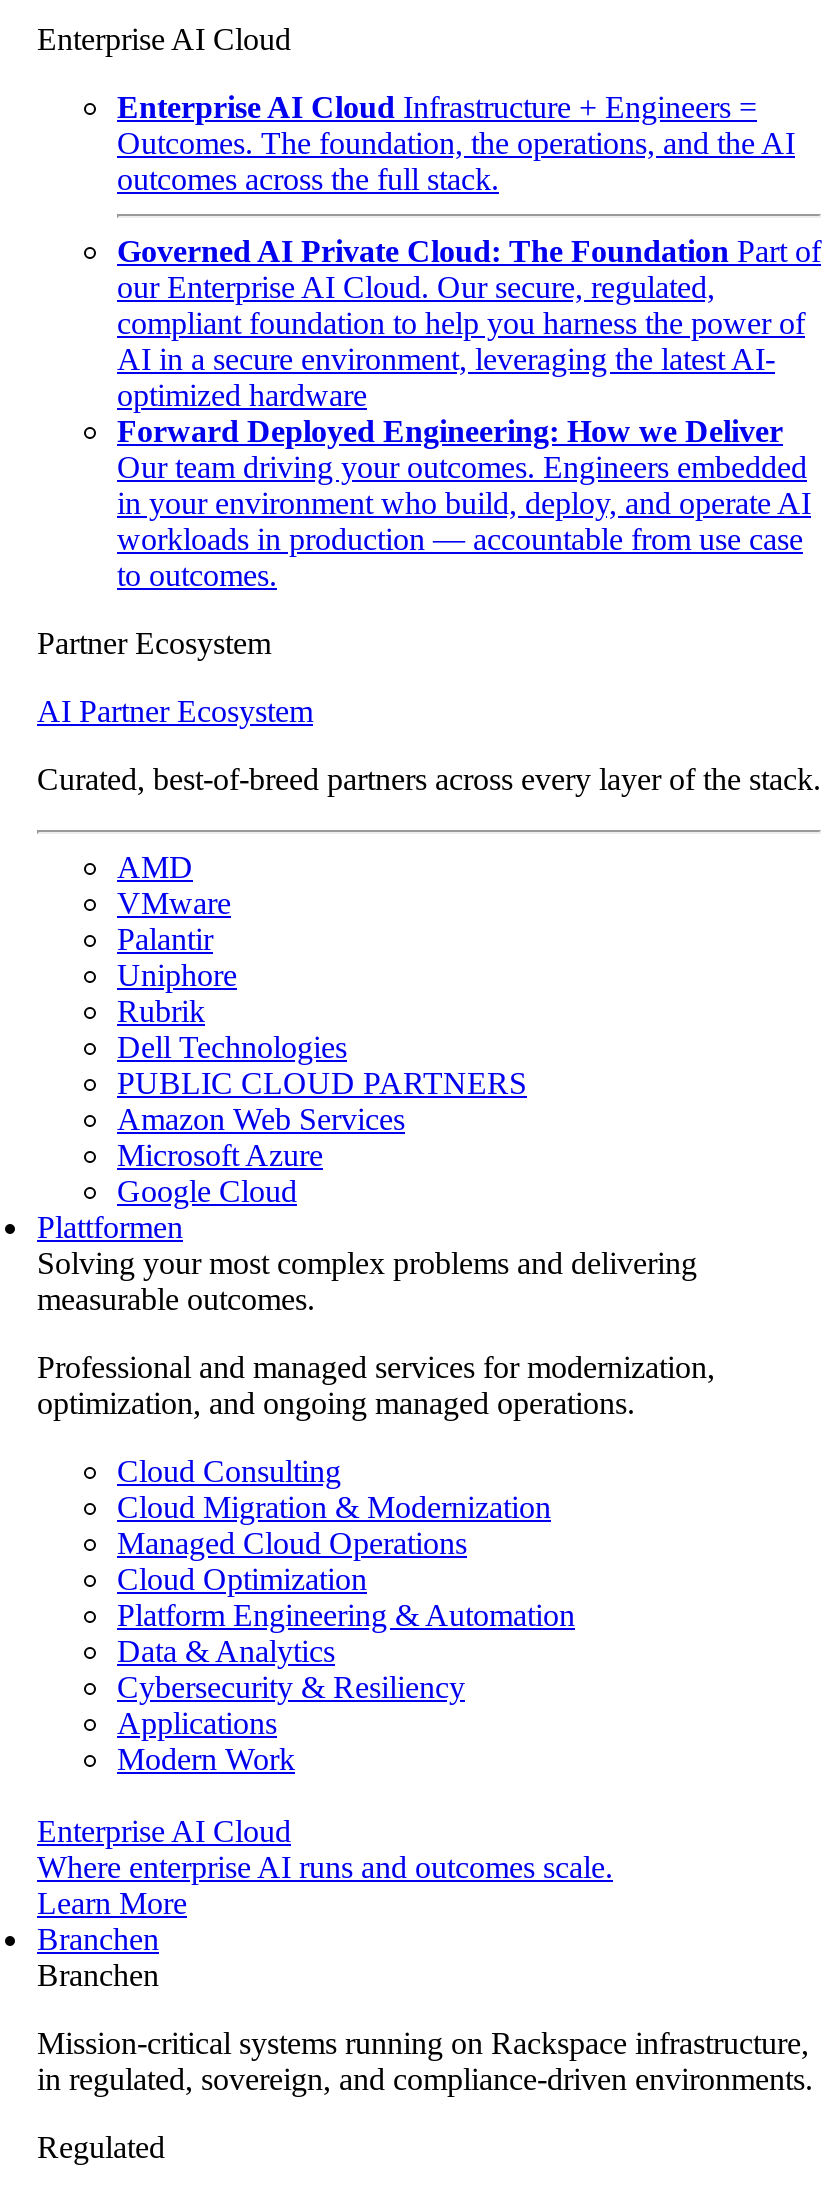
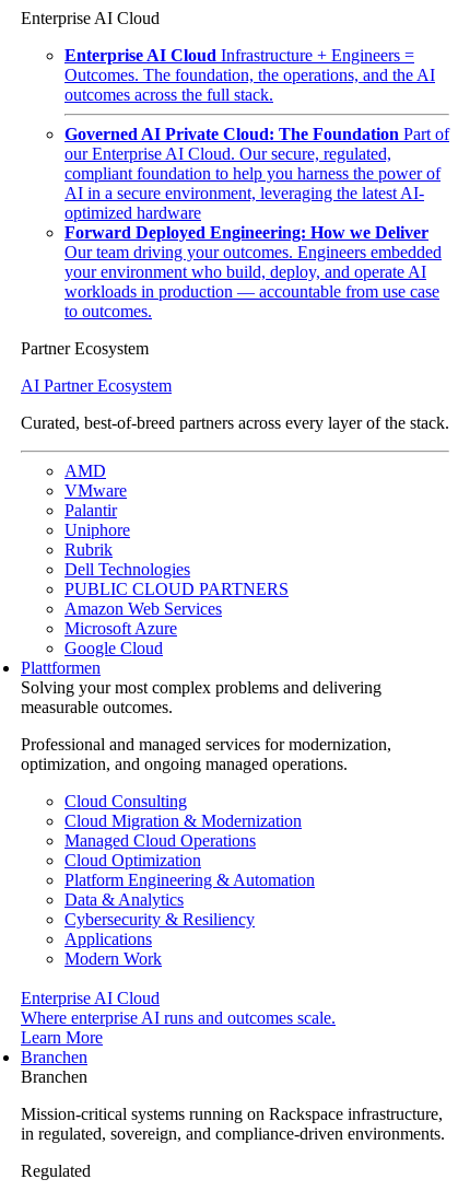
- in your environment who build, deploy, and operate AI
+ your environment who build, deploy, and operate AI
